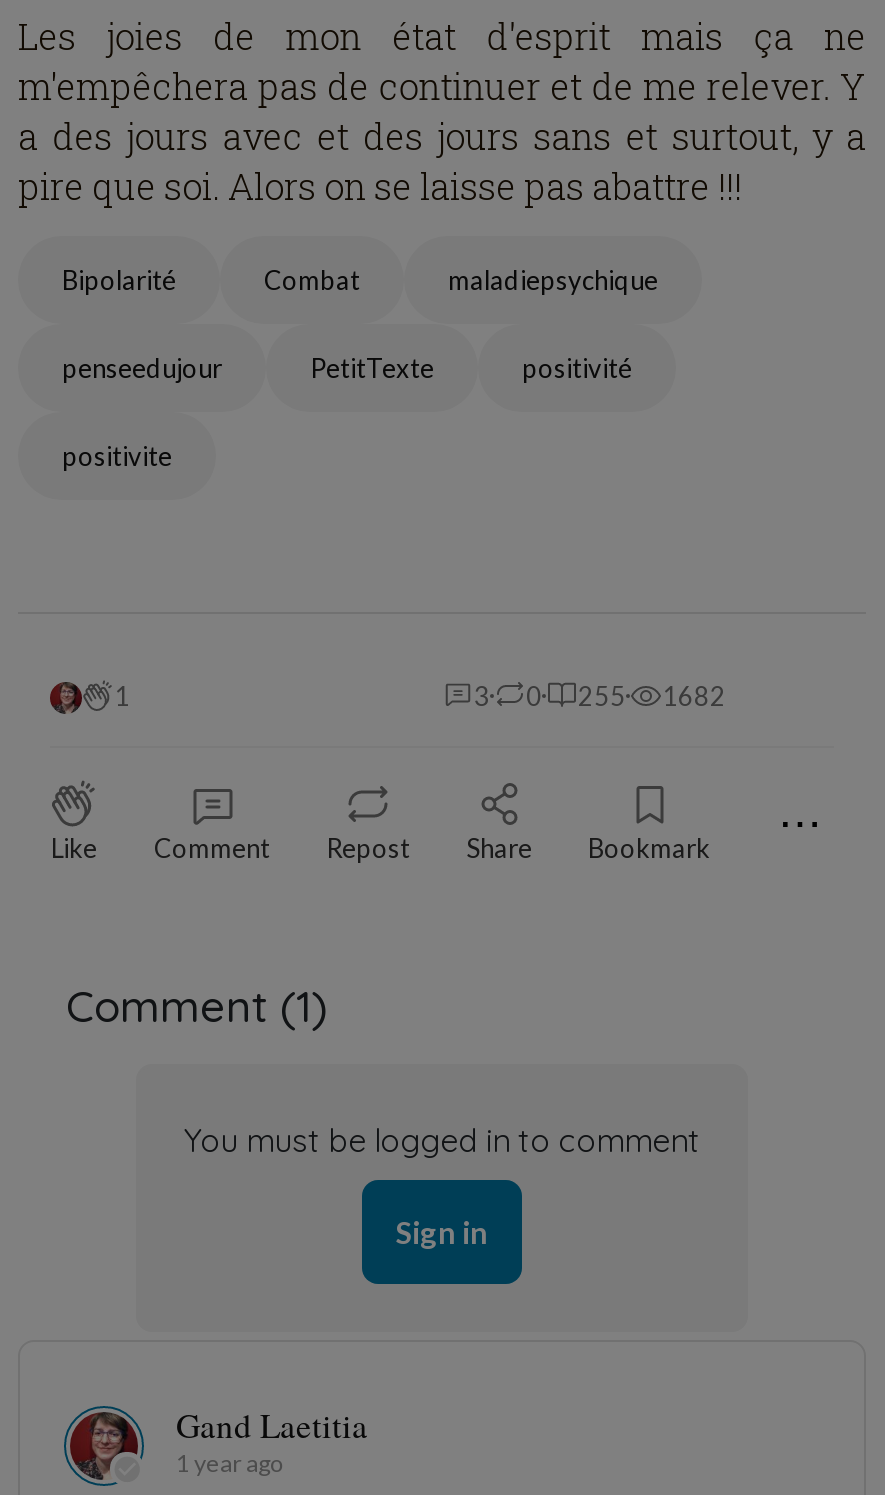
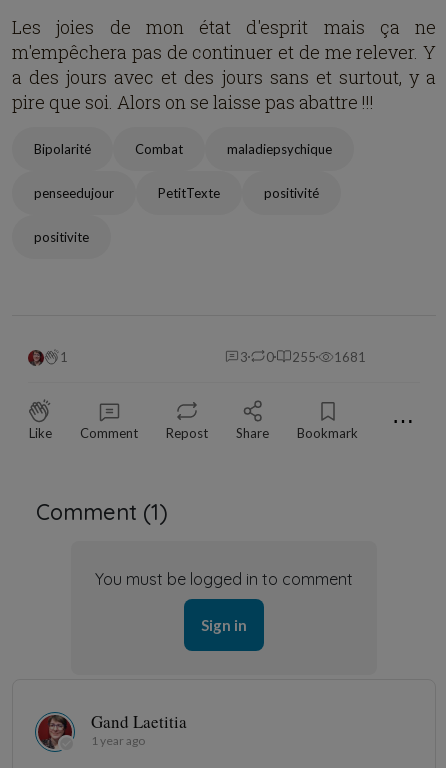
- 3 0 255 1682
+ 3 0 255 1681
